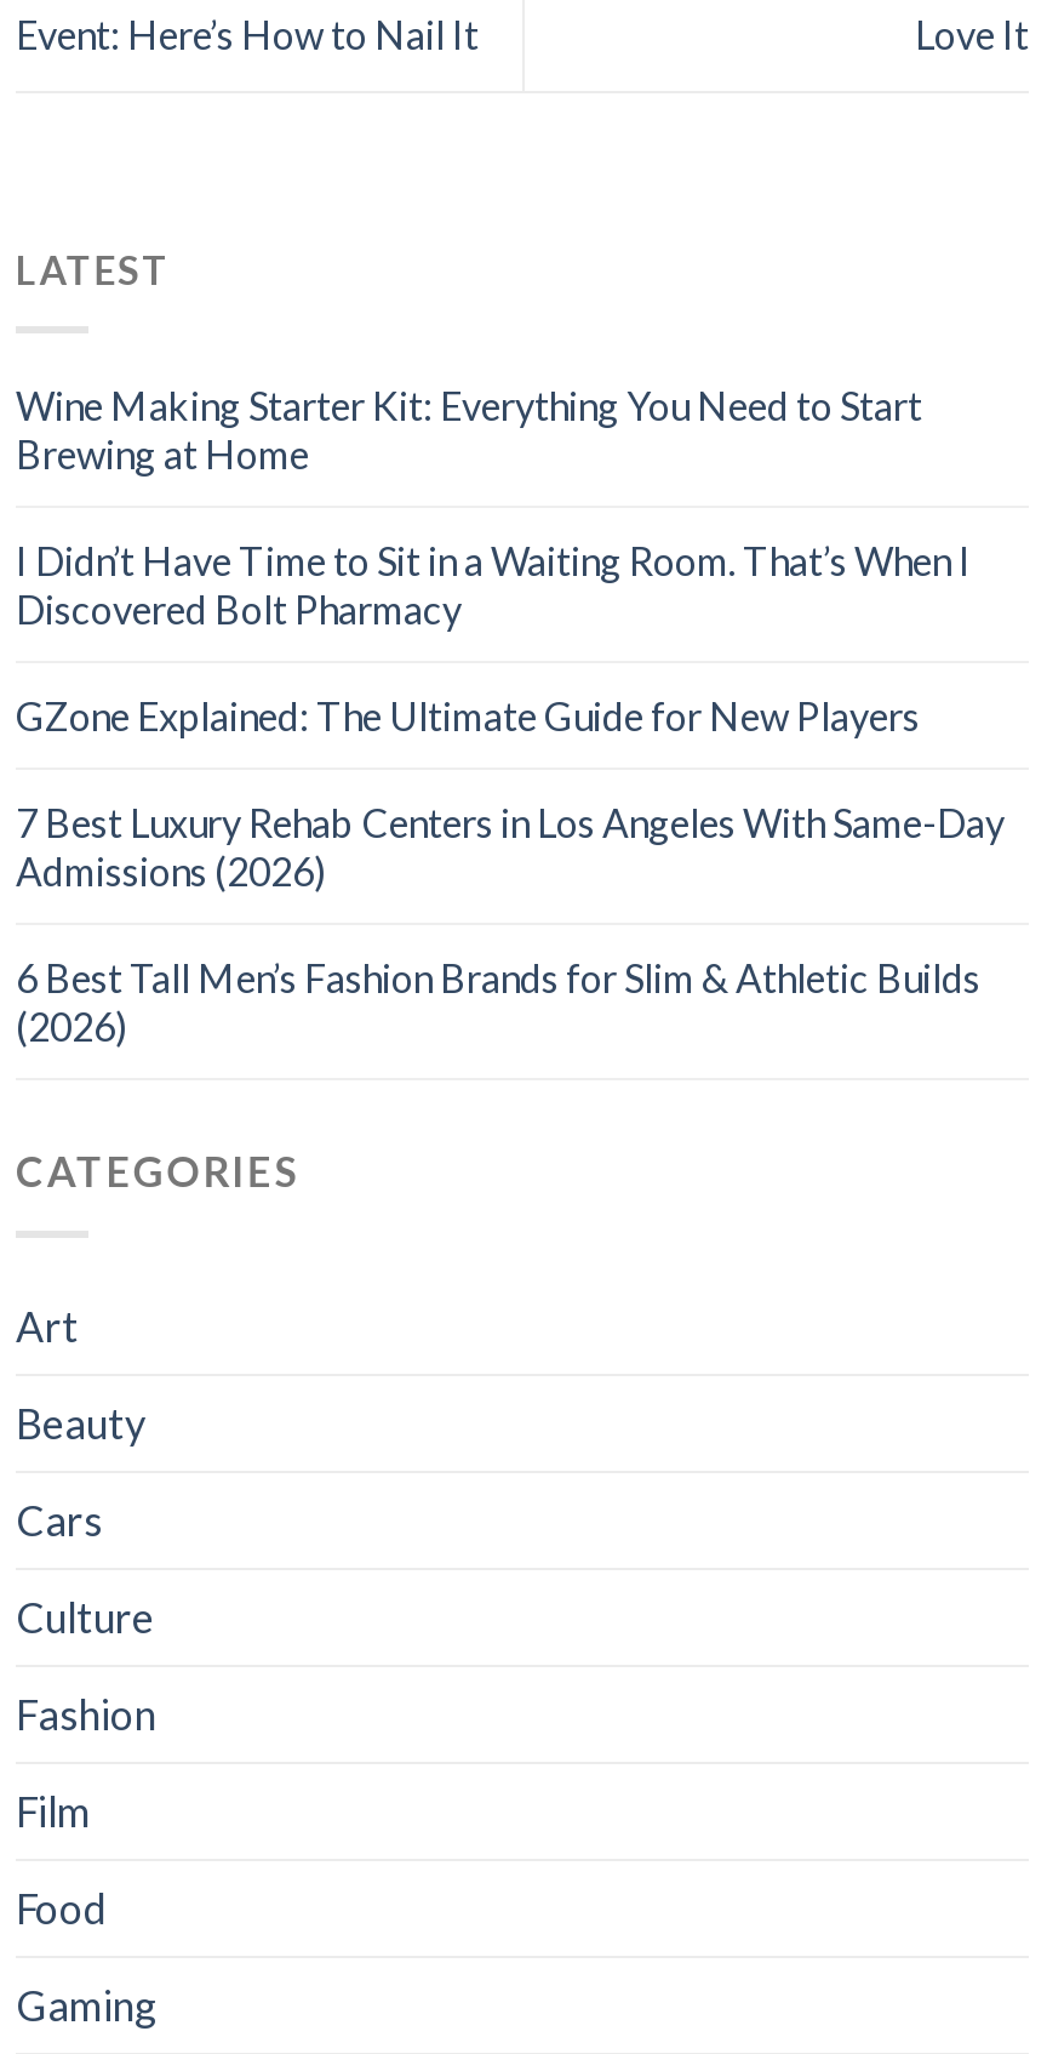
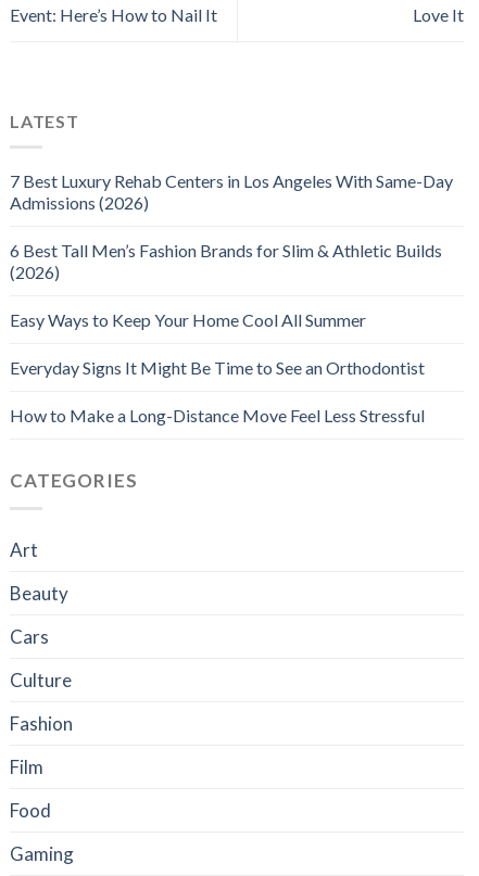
- Wine Making Starter Kit: Everything You Need to Start
- Brewing at Home
- I Didn’t Have Time to Sit in a Waiting Room. That’s When I
- Discovered Bolt Pharmacy
- GZone Explained: The Ultimate Guide for New Players

moved up: 7 Best Luxury Rehab Centers in Los Angeles With Same-Day | Admissions (2026) | 6 Best Tall Men’s Fashion Brands for Slim & Athletic Builds | (2026)

+ Easy Ways to Keep Your Home Cool All Summer
+ Everyday Signs It Might Be Time to See an Orthodontist
+ How to Make a Long-Distance Move Feel Less Stressful
